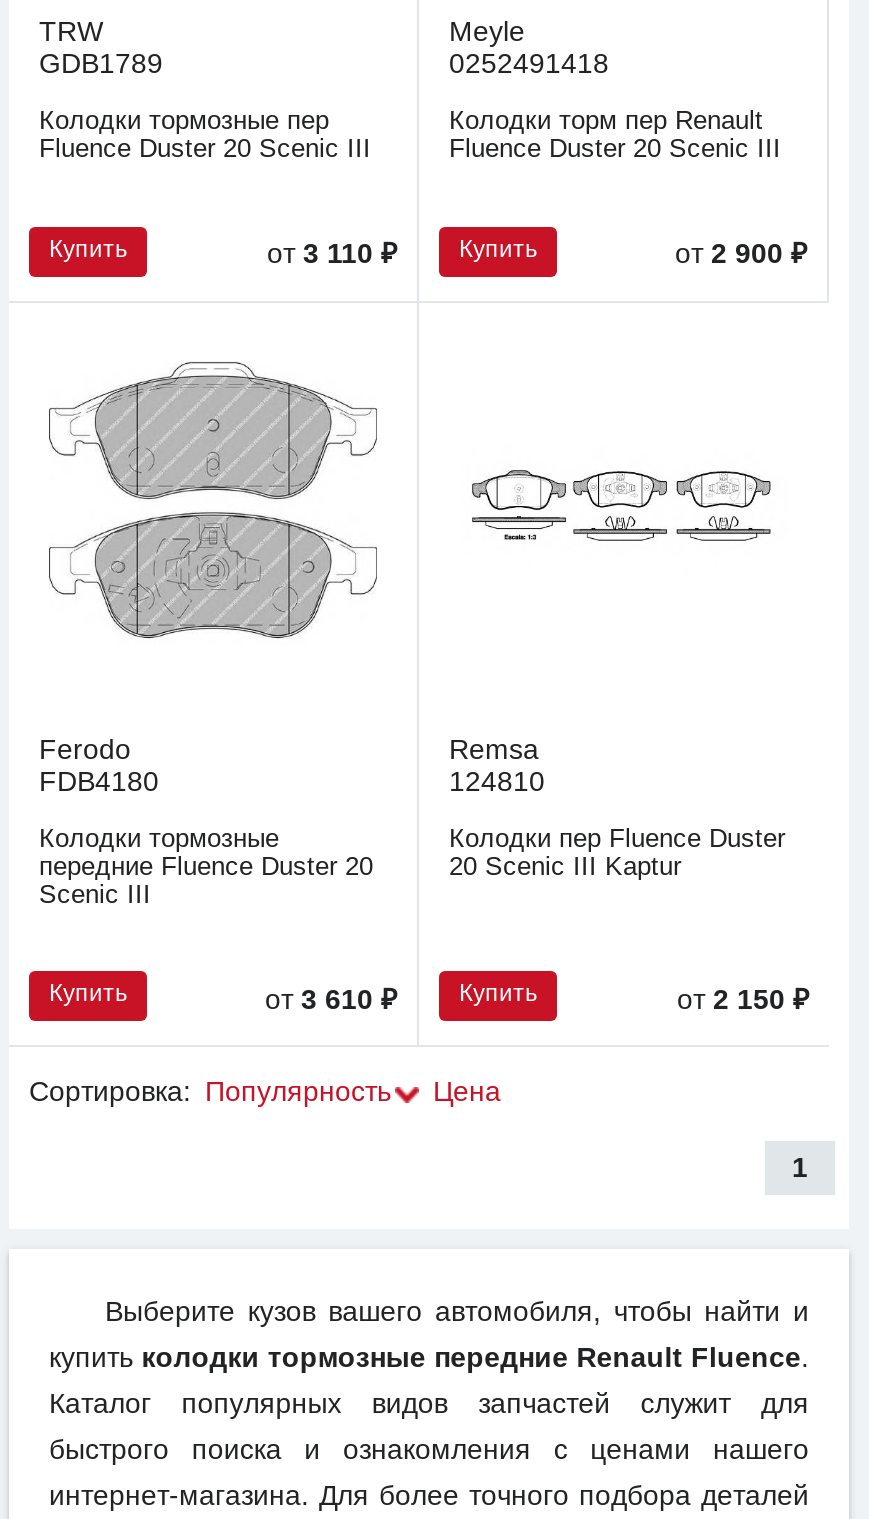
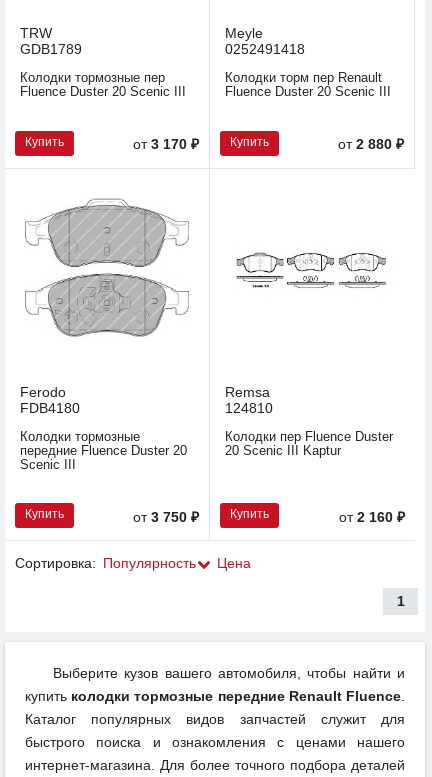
- от 3 110 ₽
+ от 3 170 ₽

- от 2 900 ₽
+ от 2 880 ₽

- от 3 610 ₽
+ от 3 750 ₽

- от 2 150 ₽
+ от 2 160 ₽
